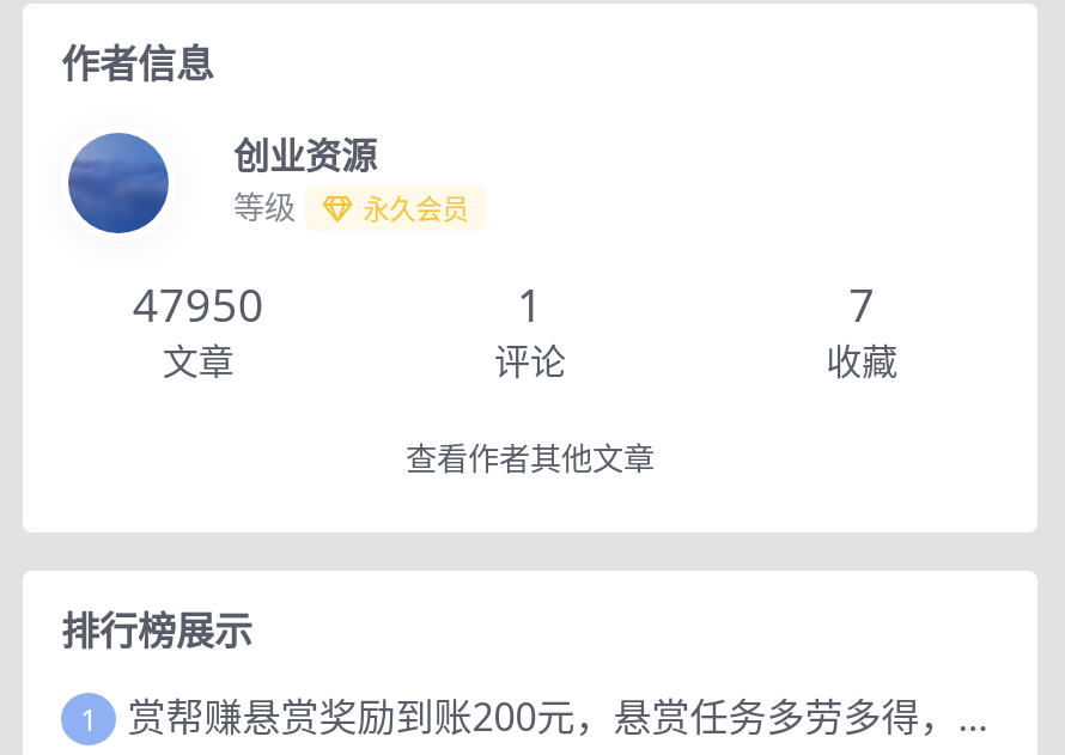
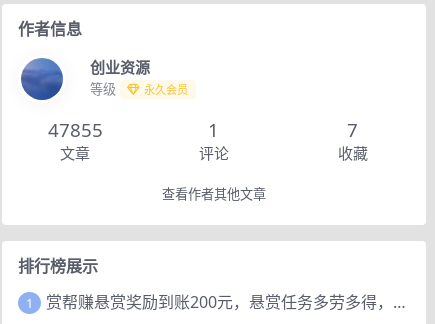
- 47950
+ 47855
